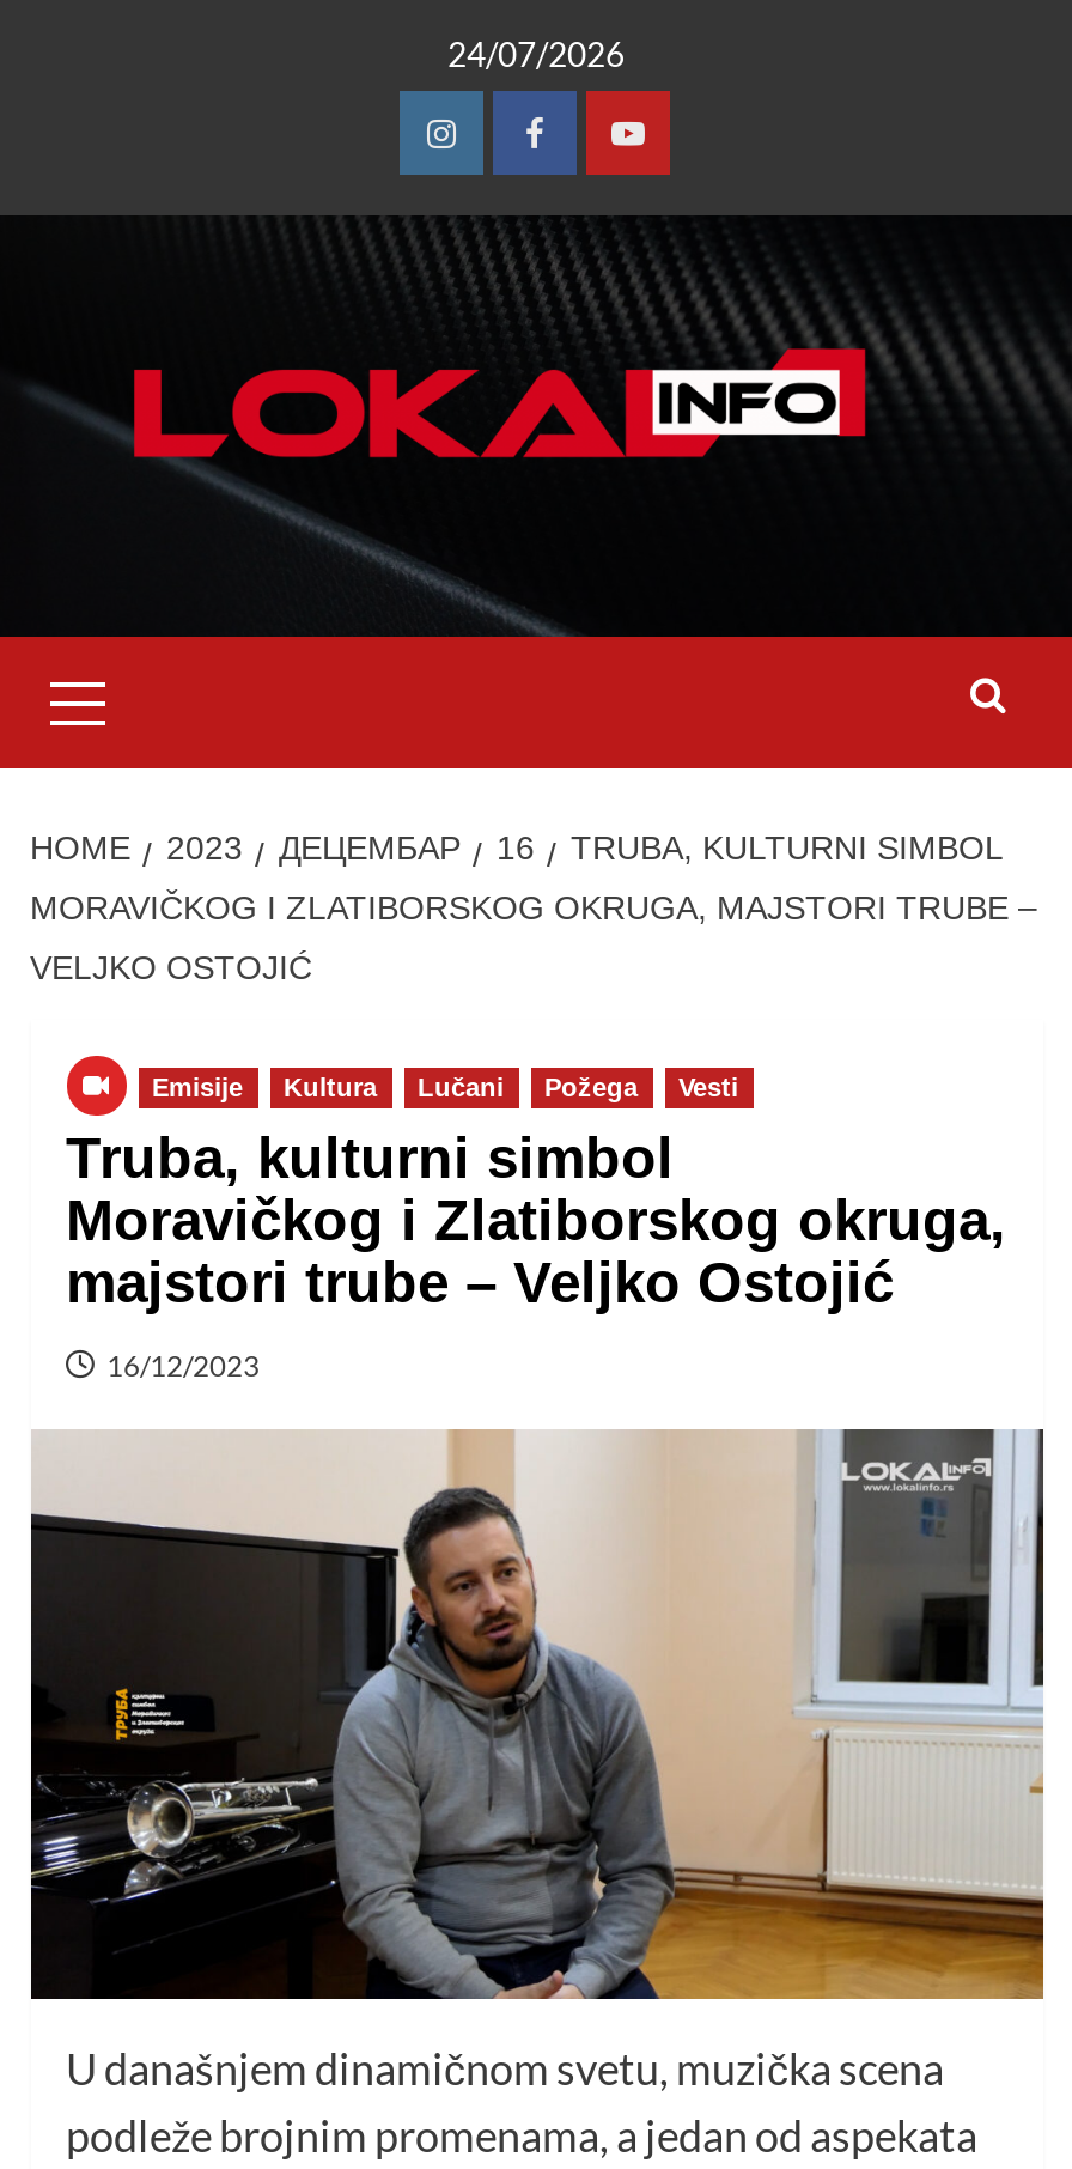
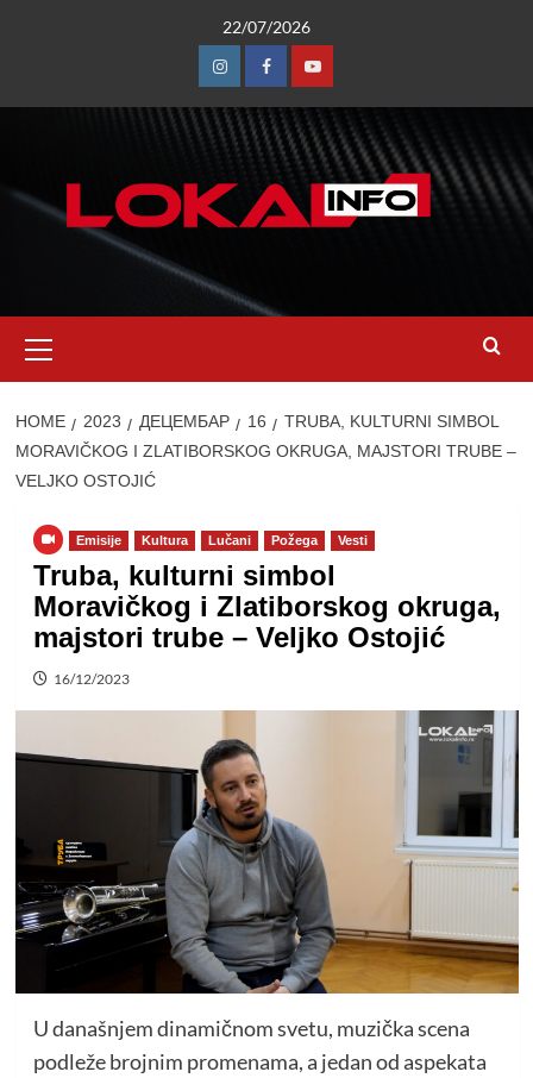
- 24/07/2026
+ 22/07/2026
